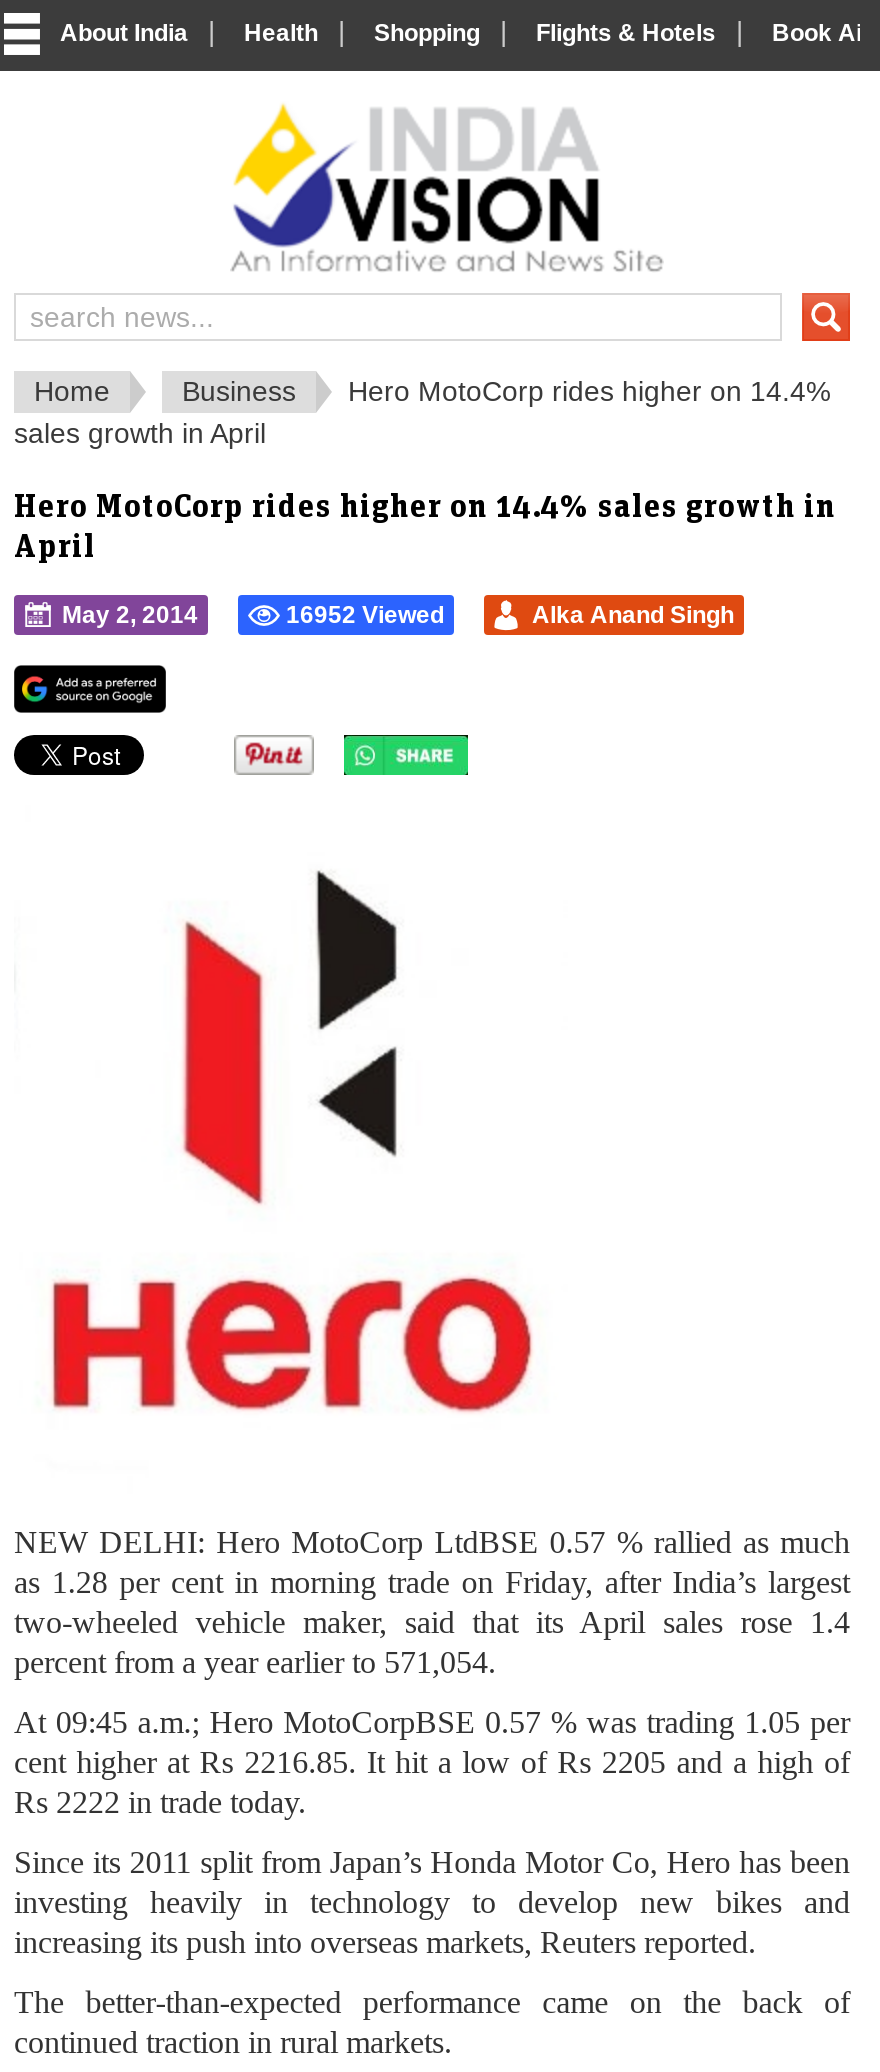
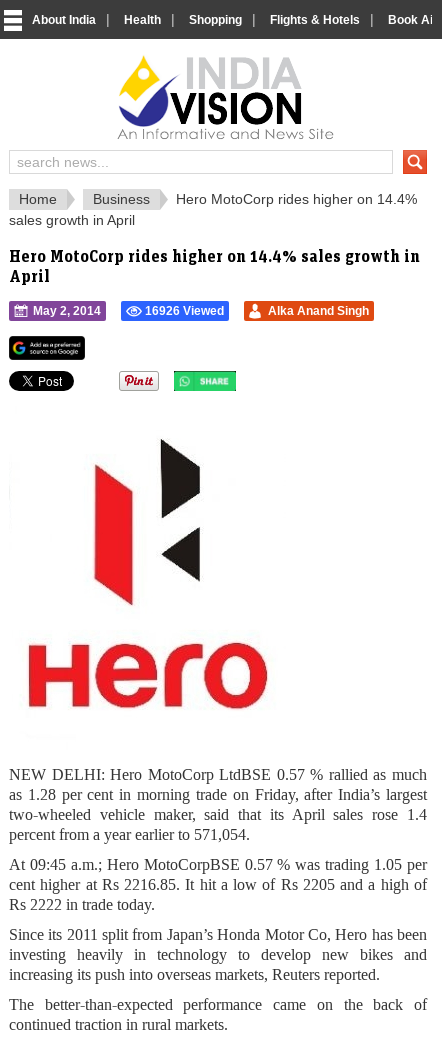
- 16952 Viewed
+ 16926 Viewed
